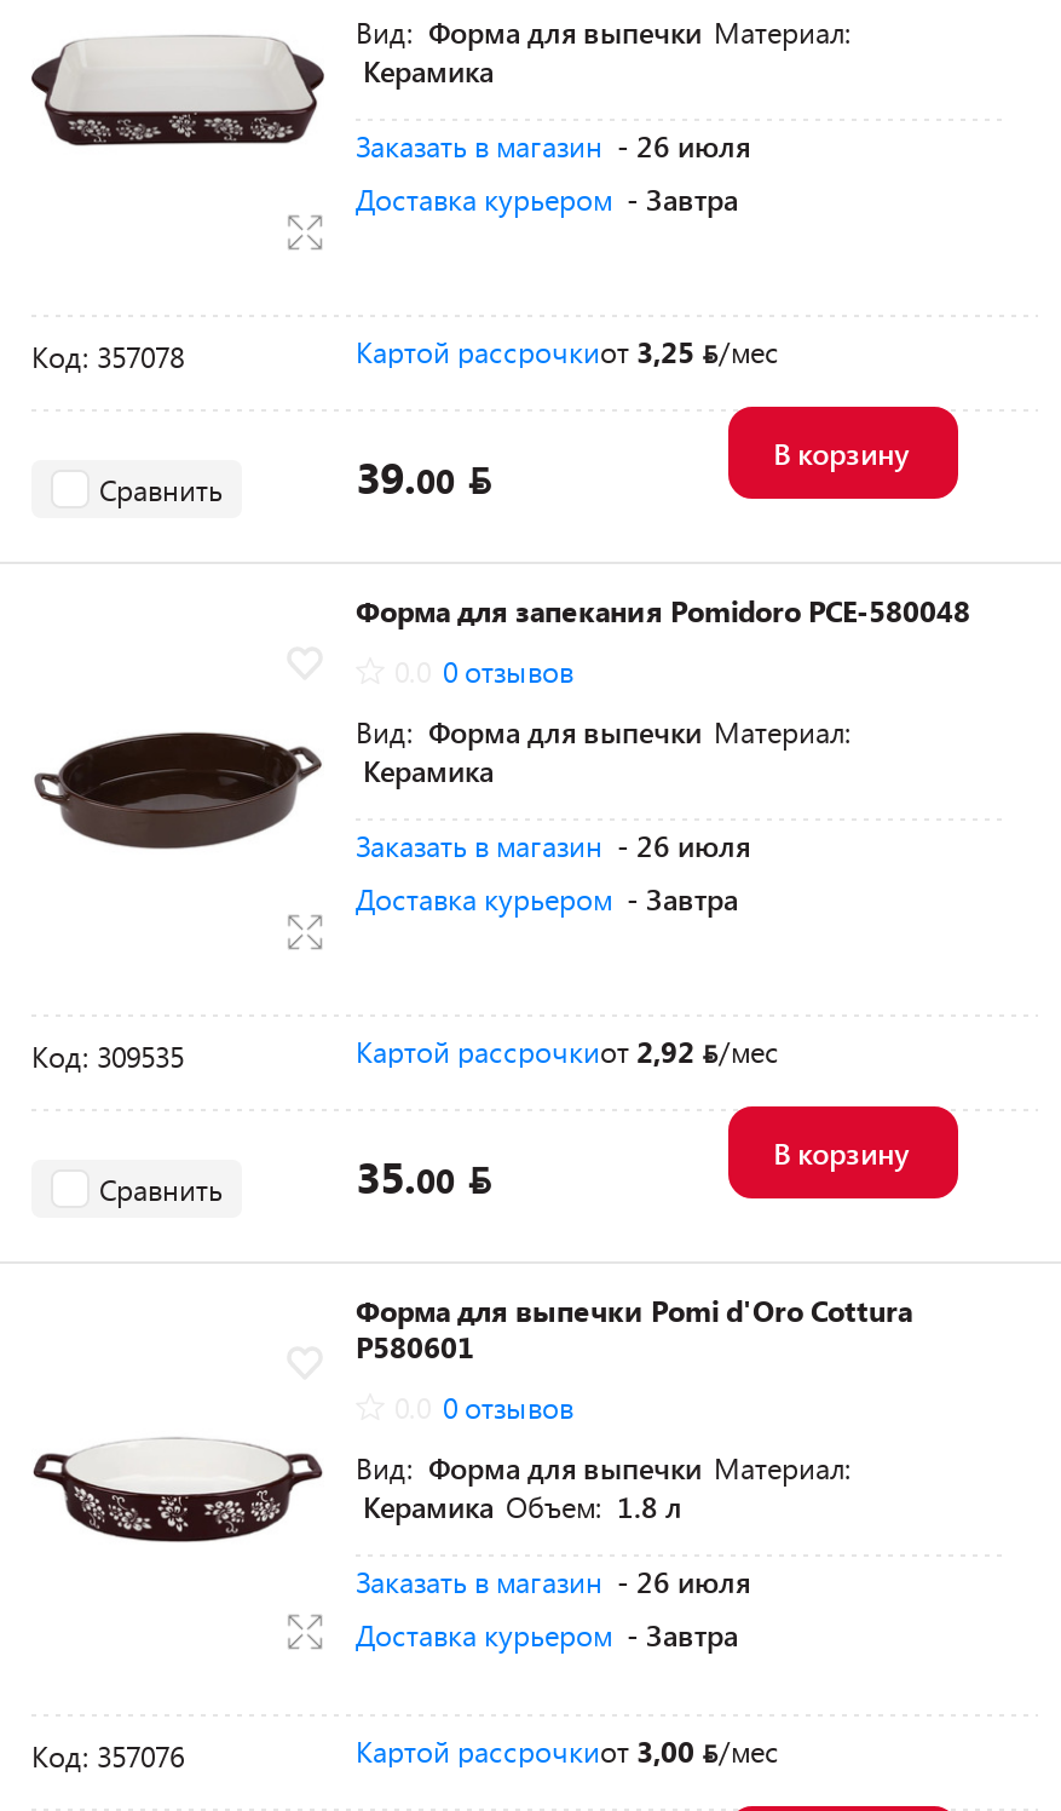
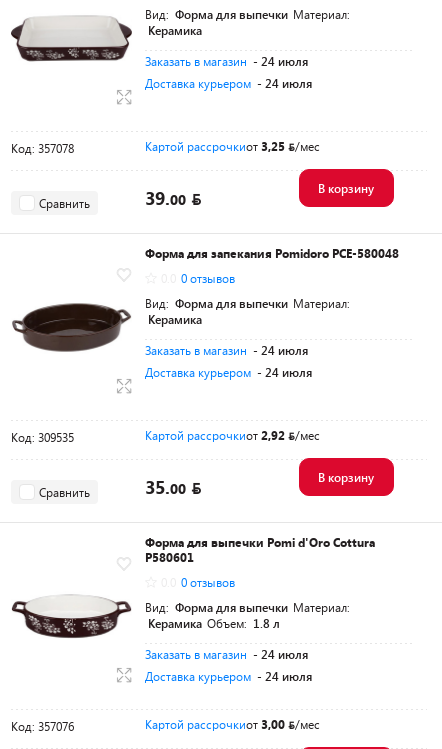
- Заказать в магазин - 26 июля
- Доставка курьером - Завтра
+ Заказать в магазин - 24 июля
+ Доставка курьером - 24 июля

- Заказать в магазин - 26 июля
- Доставка курьером - Завтра
+ Заказать в магазин - 24 июля
+ Доставка курьером - 24 июля

- Заказать в магазин - 26 июля
- Доставка курьером - Завтра
+ Заказать в магазин - 24 июля
+ Доставка курьером - 24 июля
